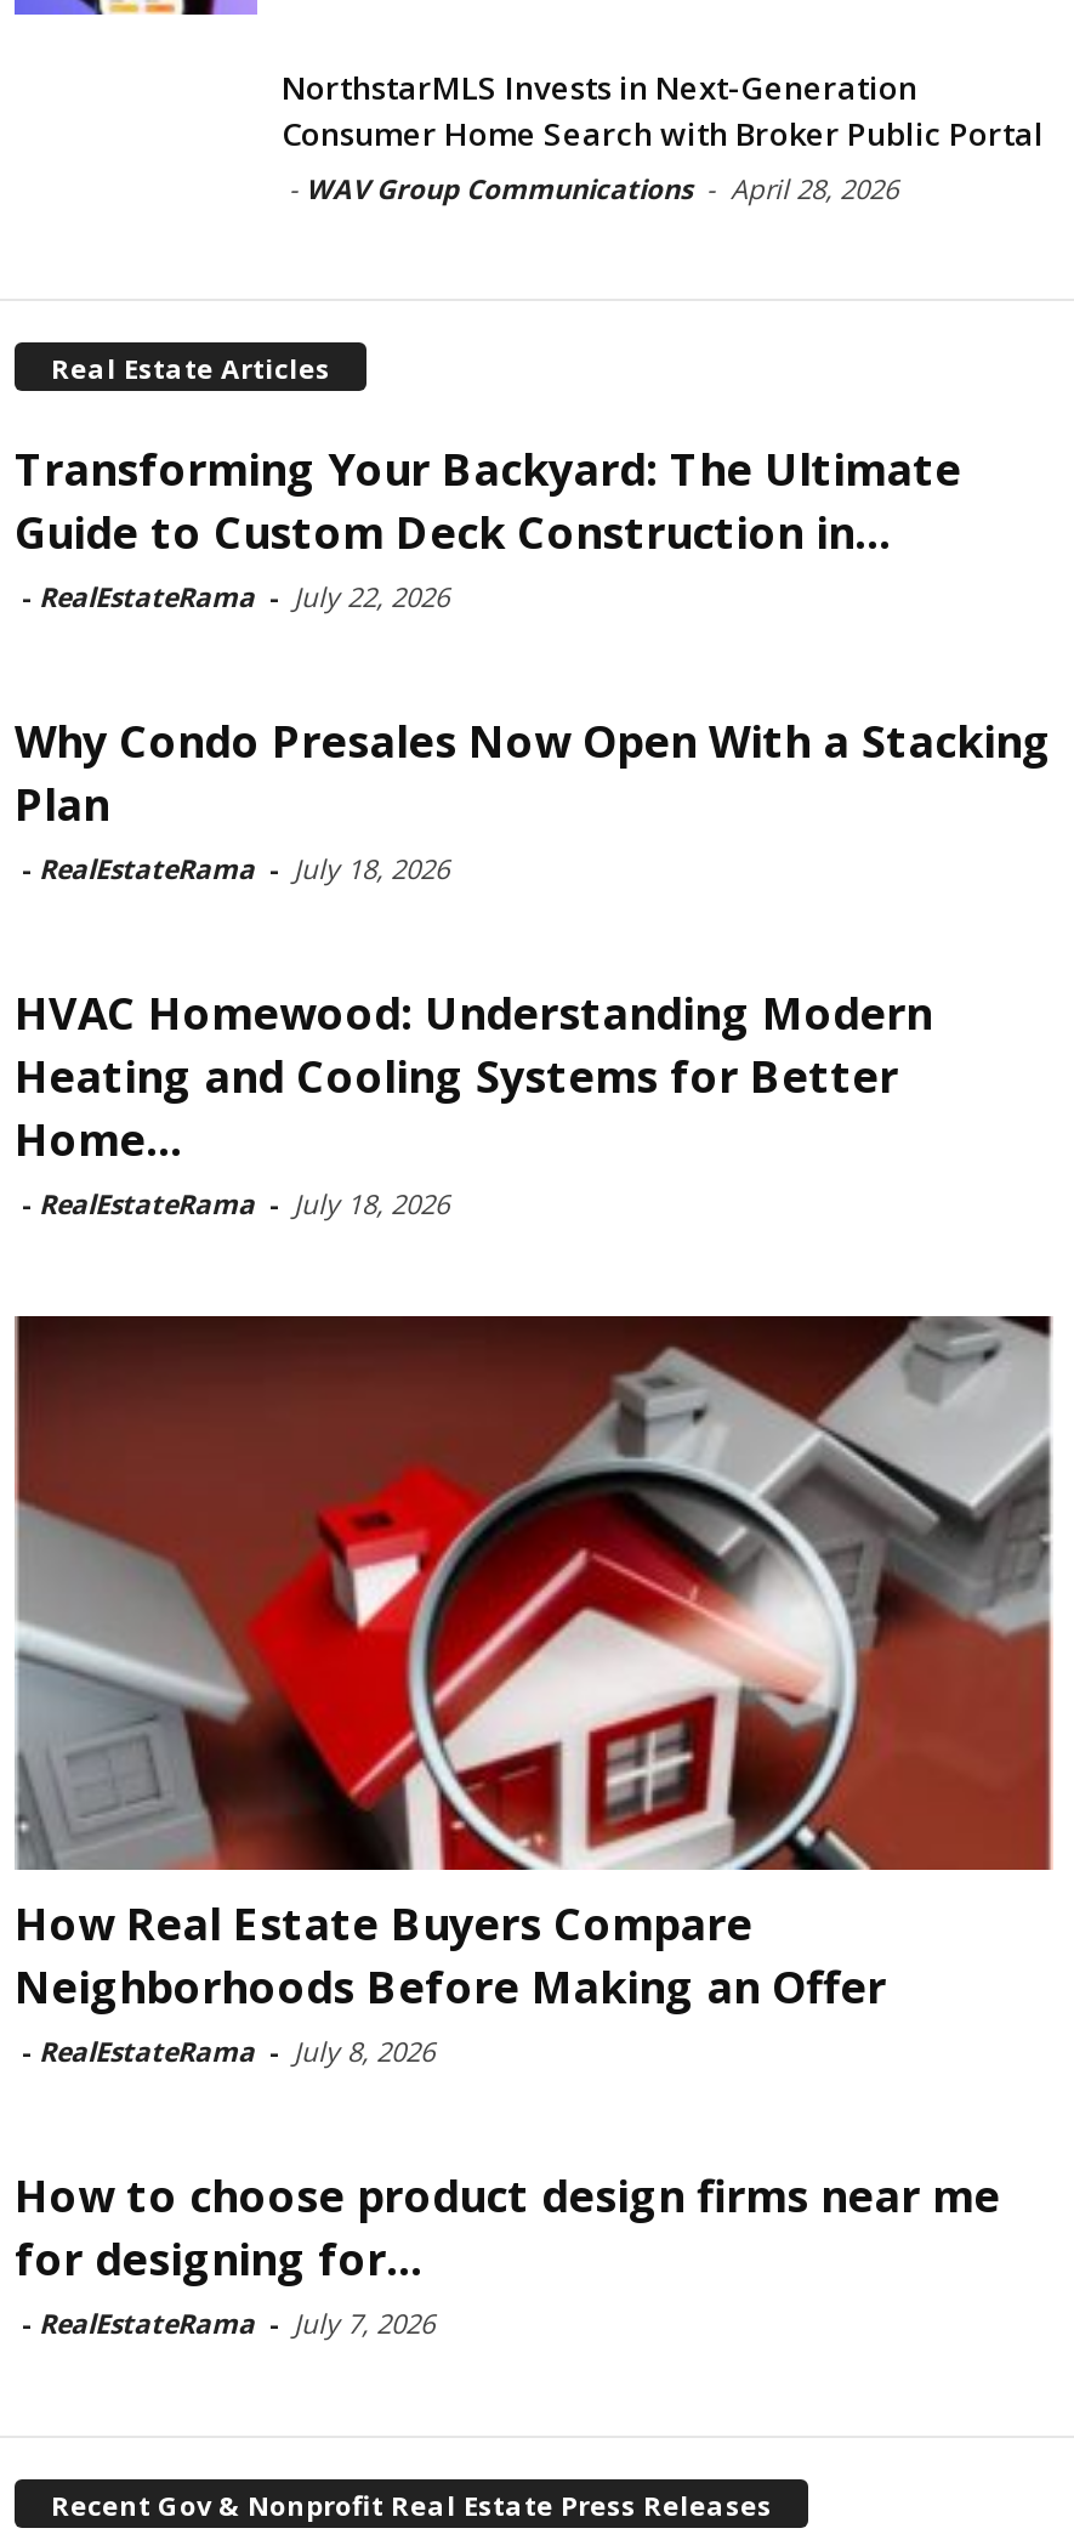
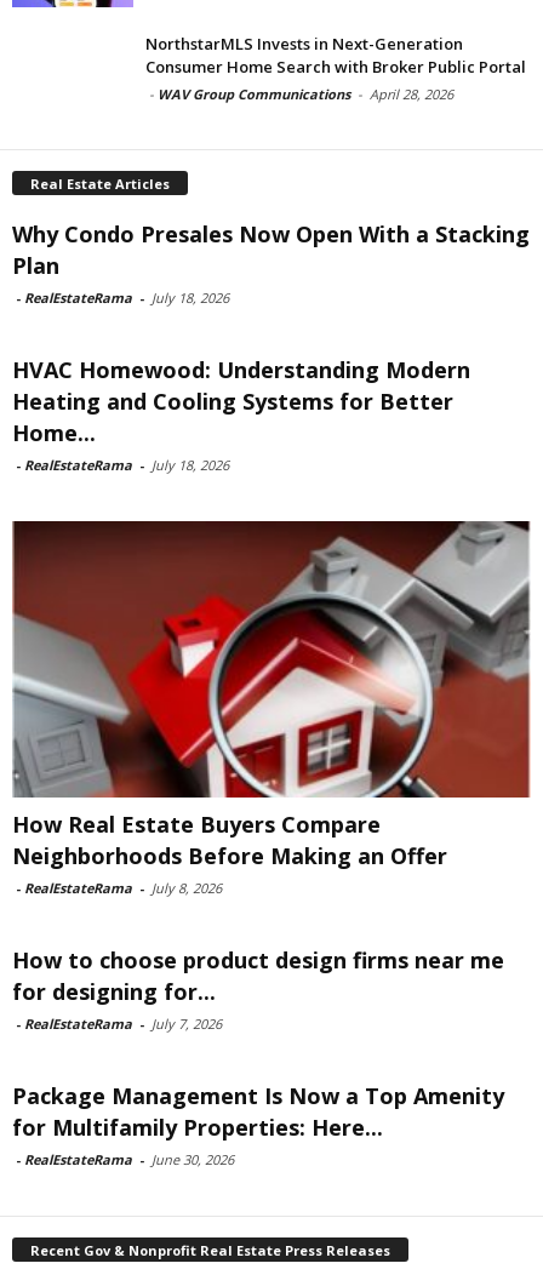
- Transforming Your Backyard: The Ultimate
- Guide to Custom Deck Construction in...
- - RealEstateRama - July 22, 2026

moved up: [image] | Why Condo Presales Now Open With a Stacking | Plan | ... | for designing for... | - RealEstateRama - July 7, 2026

+ Package Management Is Now a Top Amenity
+ for Multifamily Properties: Here...
+ - RealEstateRama - June 30, 2026
